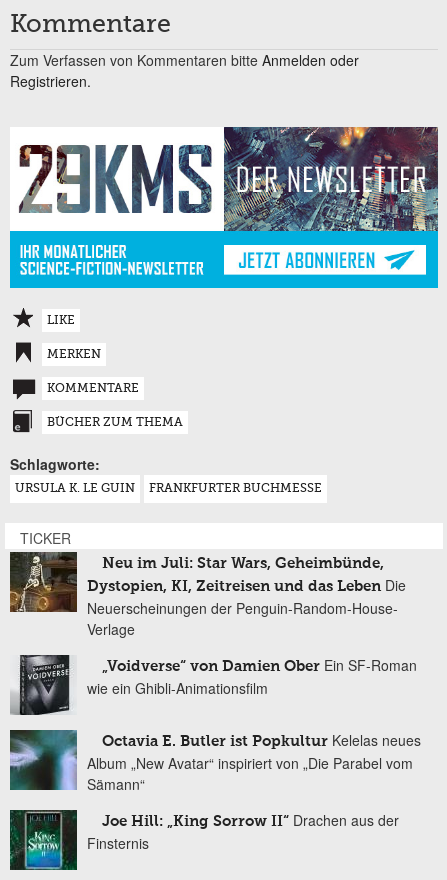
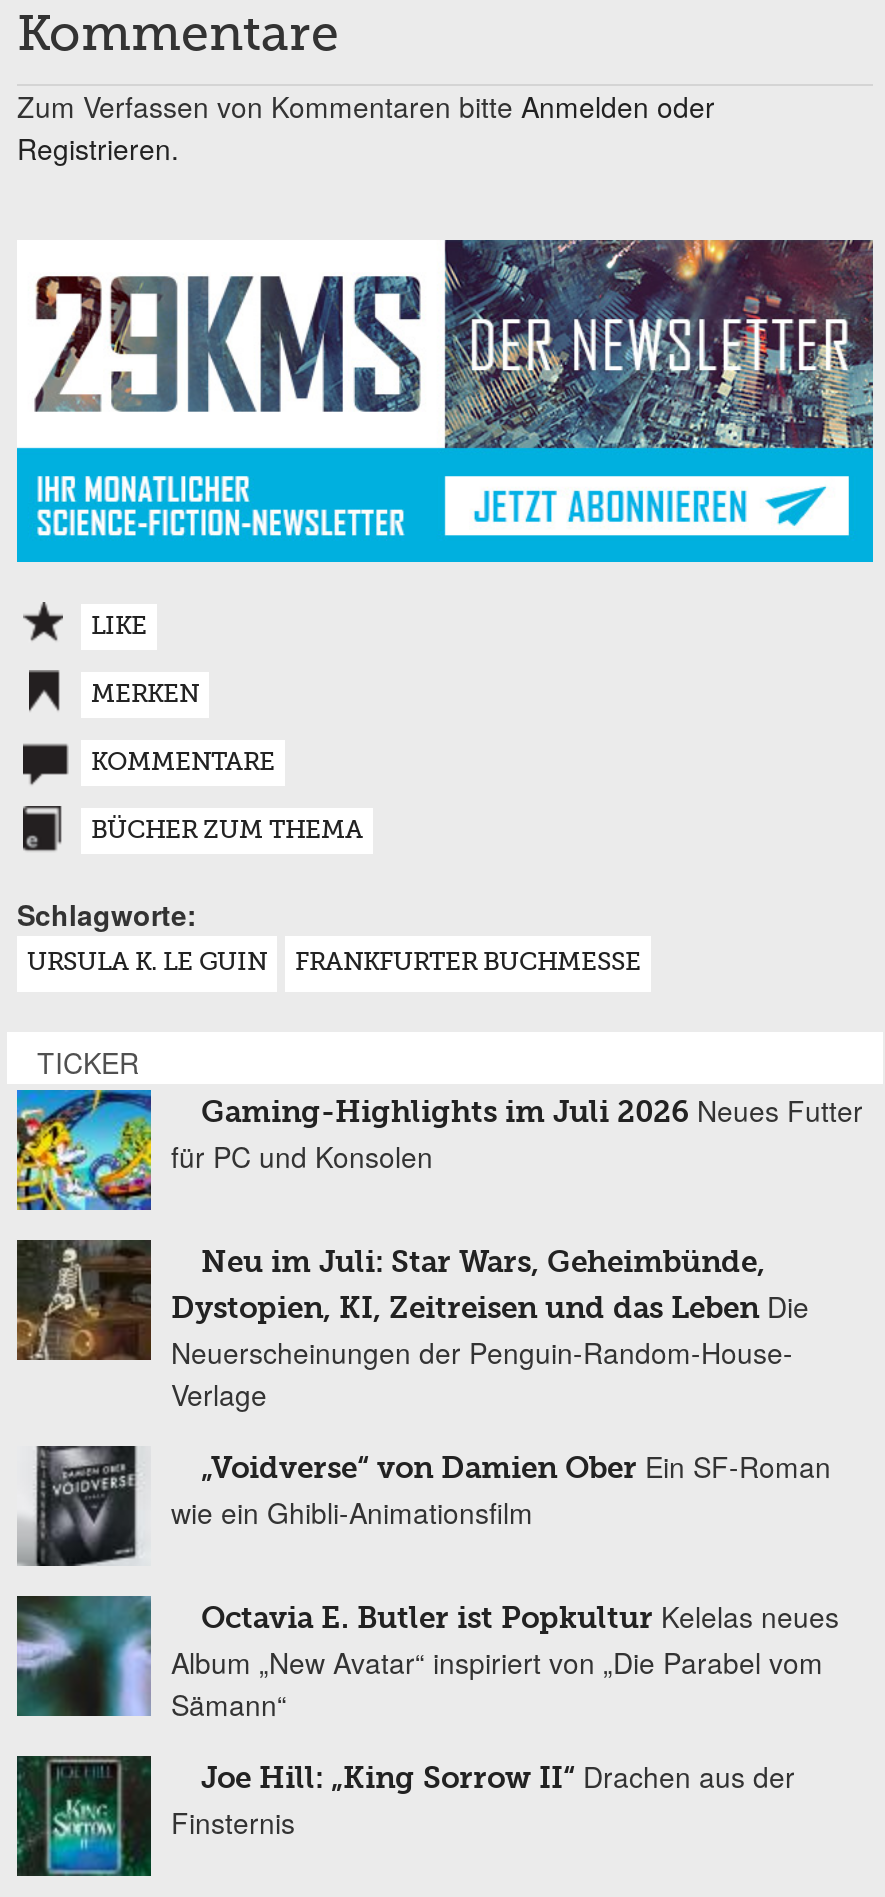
+ [image]
+ Gaming-Highlights im Juli 2026 Neues Futter
+ für PC und Konsolen
